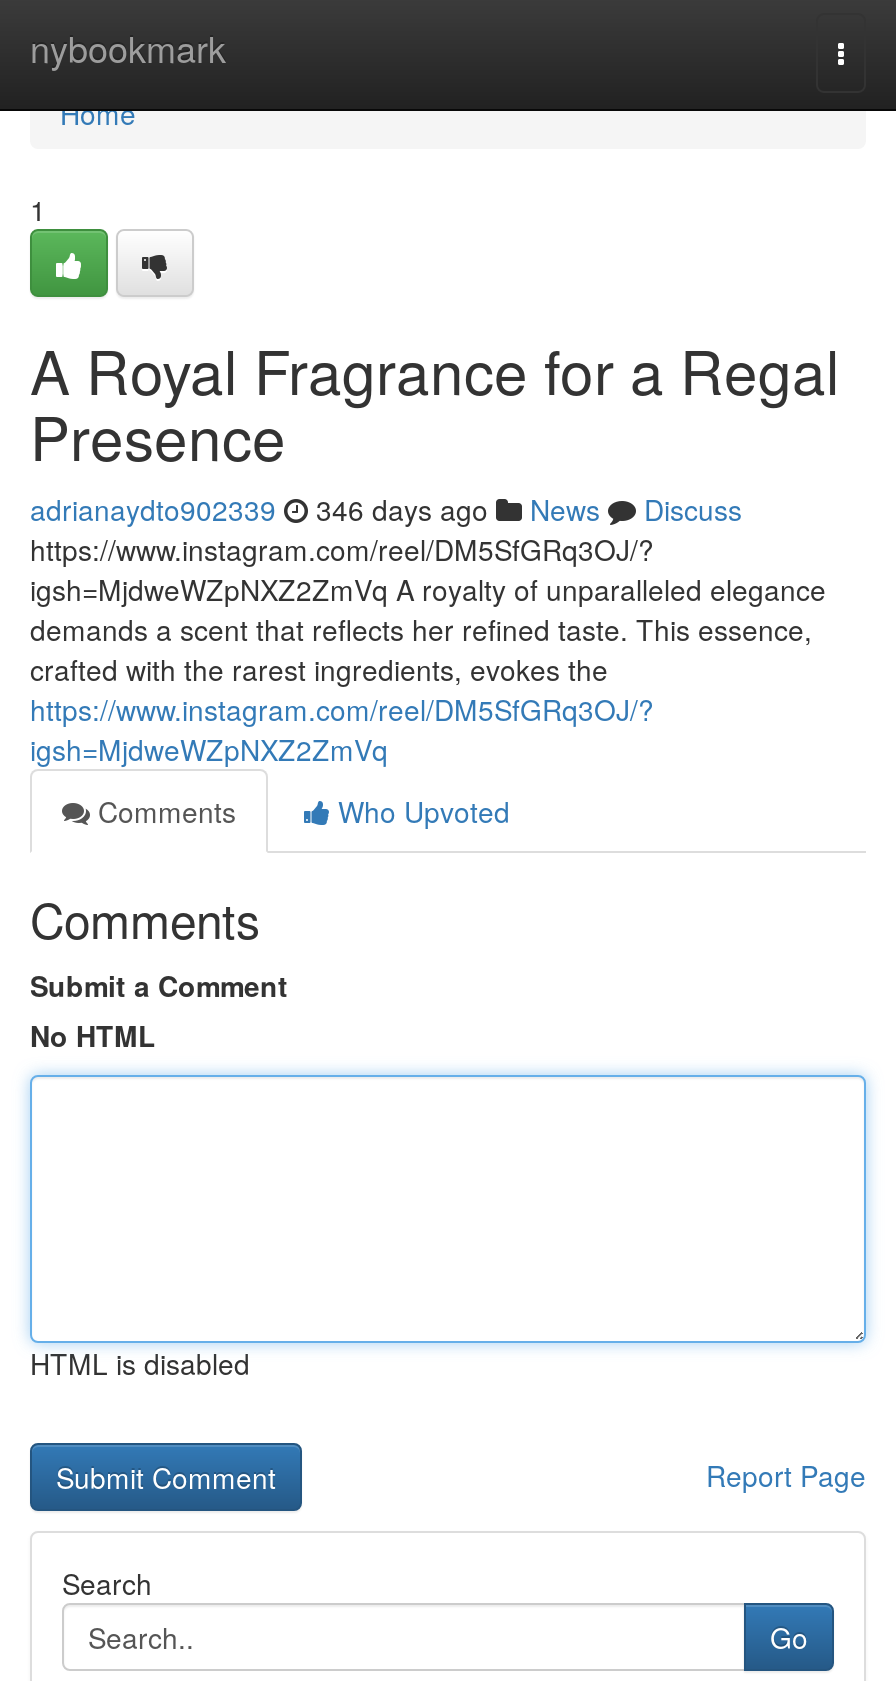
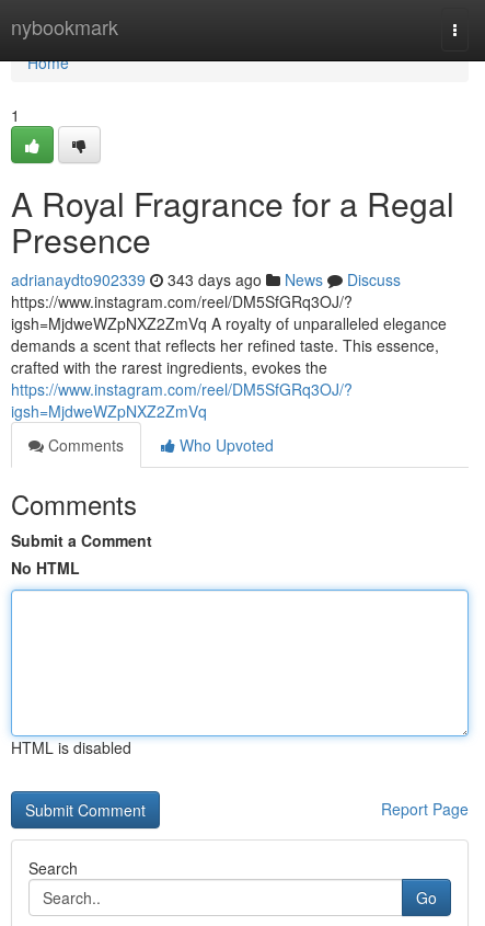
- adrianaydto902339 346 days ago News Discuss
+ adrianaydto902339 343 days ago News Discuss
